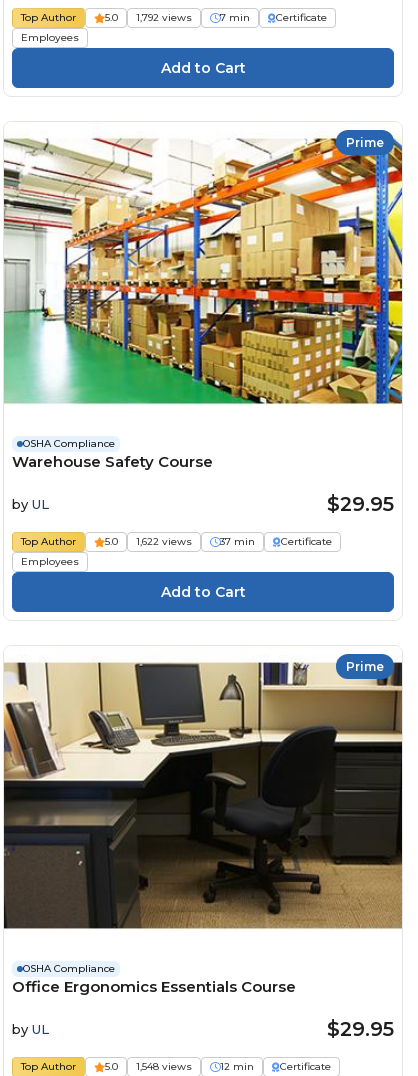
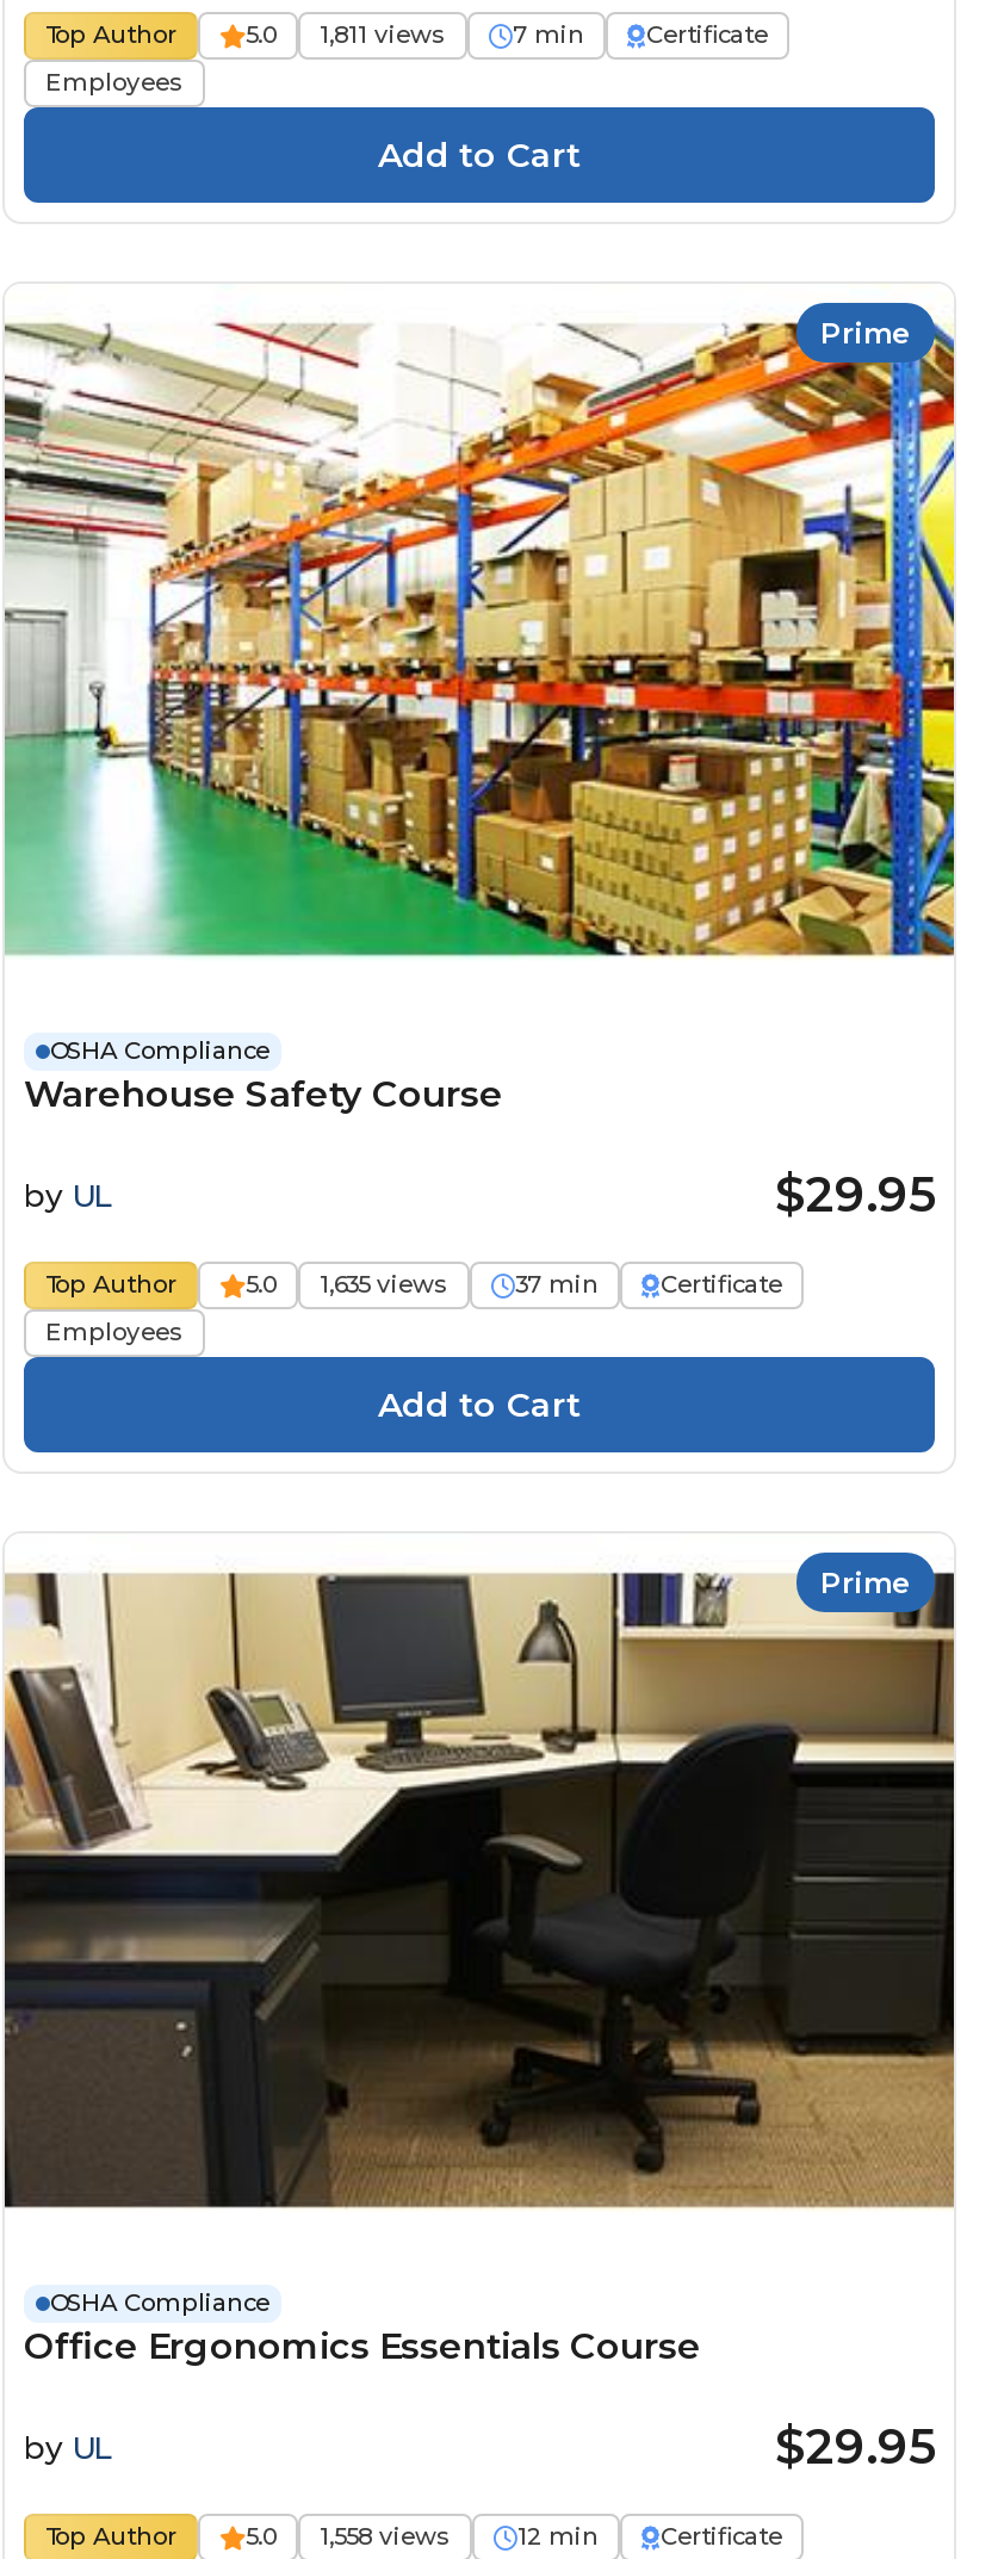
- 5.0 1,792 views
+ 5.0 1,811 views

- 5.0 1,622 views
+ 5.0 1,635 views

- 5.0 1,548 views
+ 5.0 1,558 views
